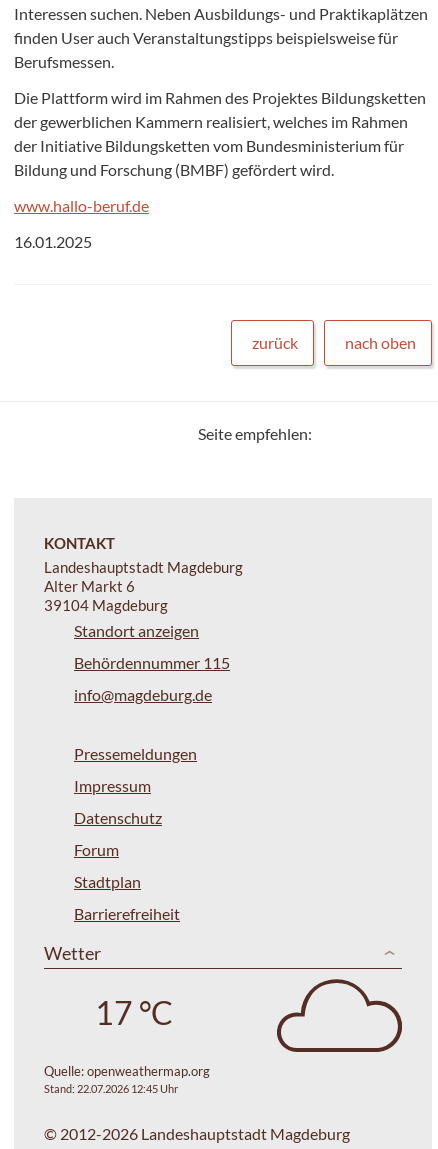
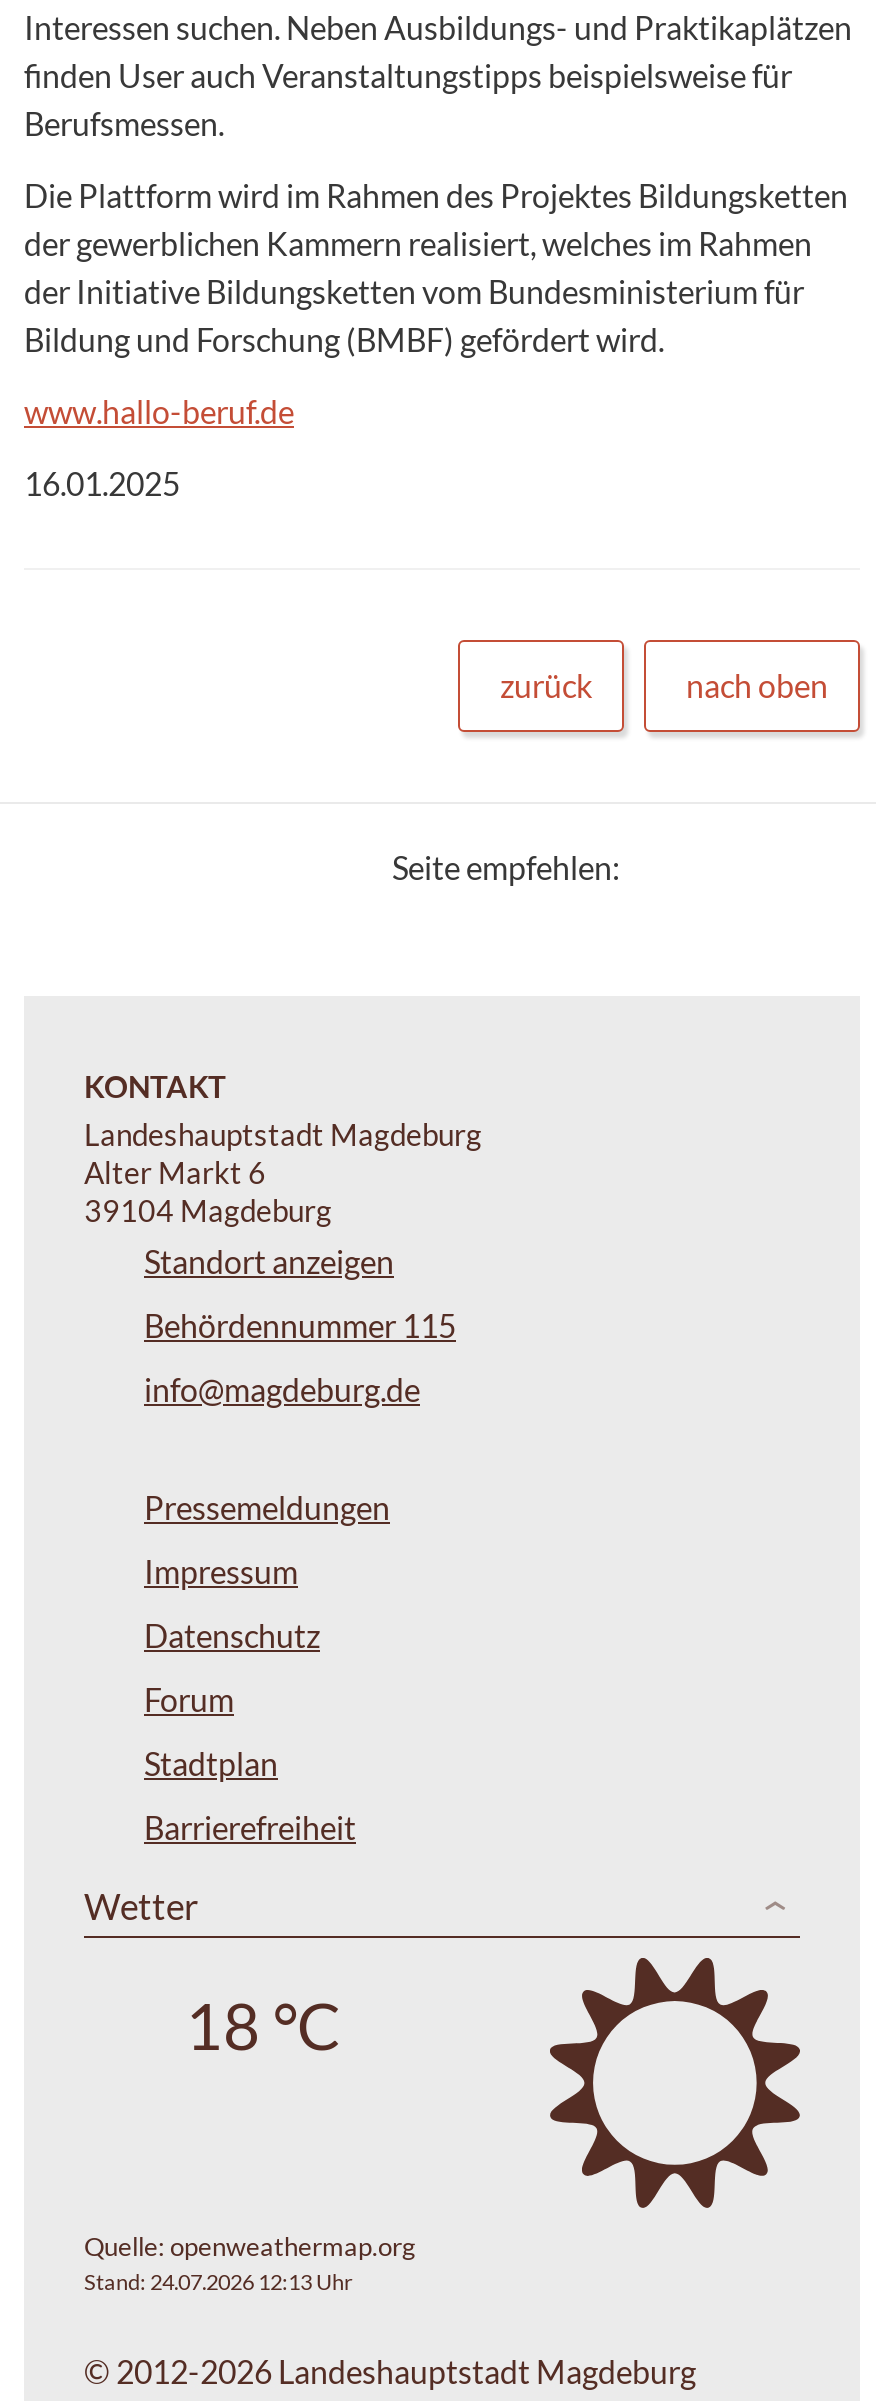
- [image]
+ [image]

- 17 °C
+ 18 °C

- Stand: 22.07.2026 12:45 Uhr
+ Stand: 24.07.2026 12:13 Uhr
